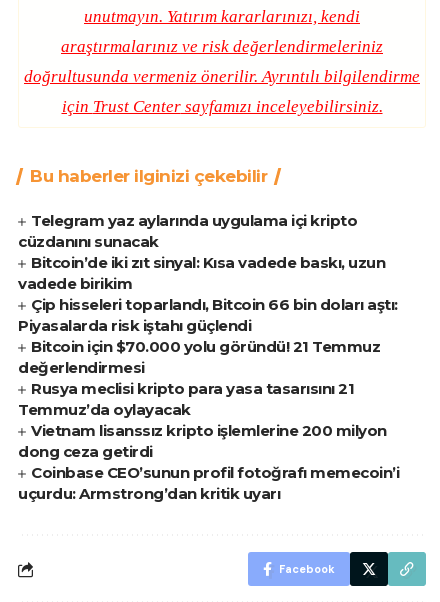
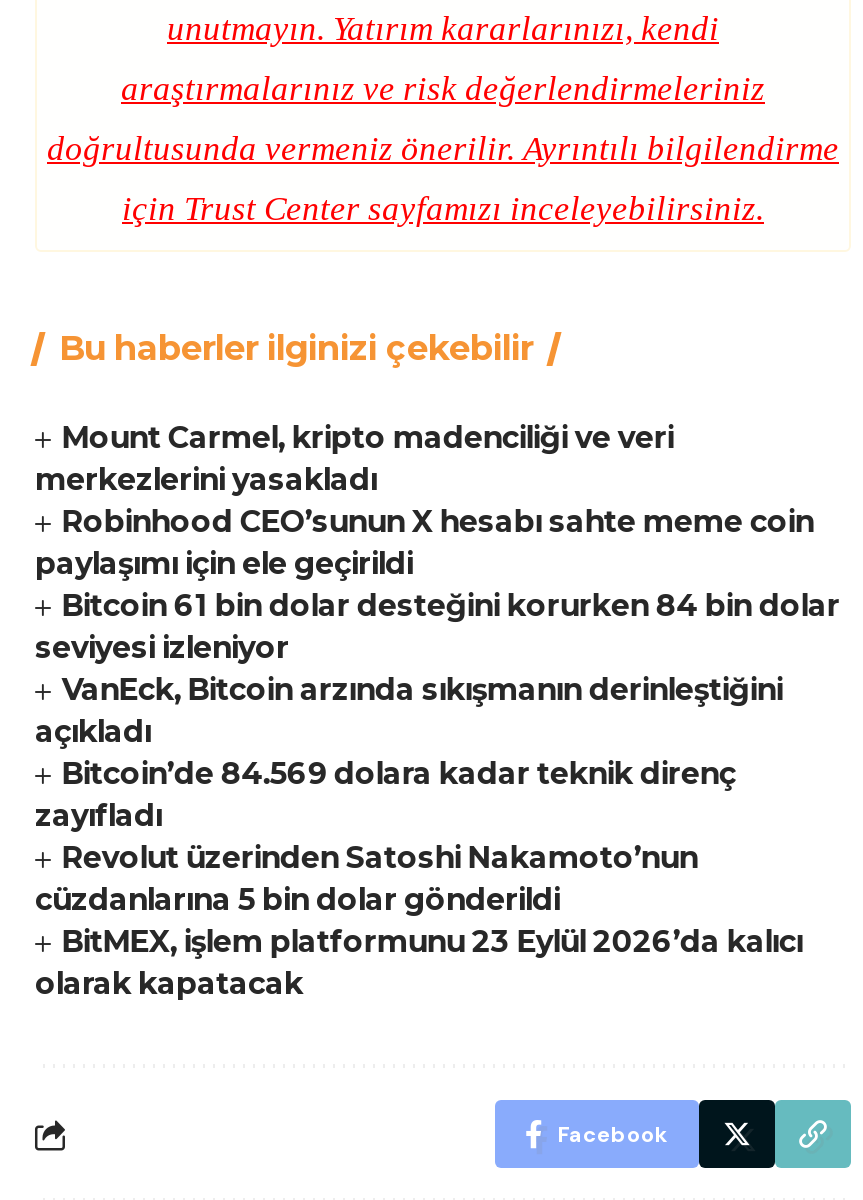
- Telegram yaz aylarında uygulama içi kripto
- cüzdanını sunacak
- Bitcoin’de iki zıt sinyal: Kısa vadede baskı, uzun
- vadede birikim
- Çip hisseleri toparlandı, Bitcoin 66 bin doları aştı:
- Piyasalarda risk iştahı güçlendi
- Bitcoin için $70.000 yolu göründü! 21 Temmuz
- değerlendirmesi
- Rusya meclisi kripto para yasa tasarısını 21
- Temmuz’da oylayacak
- Vietnam lisanssız kripto işlemlerine 200 milyon
- dong ceza getirdi
- Coinbase CEO’sunun profil fotoğrafı memecoin’i
- uçurdu: Armstrong’dan kritik uyarı
+ Mount Carmel, kripto madenciliği ve veri
+ merkezlerini yasakladı
+ Robinhood CEO’sunun X hesabı sahte meme coin
+ paylaşımı için ele geçirildi
+ Bitcoin 61 bin dolar desteğini korurken 84 bin dolar
+ seviyesi izleniyor
+ VanEck, Bitcoin arzında sıkışmanın derinleştiğini
+ açıkladı
+ Bitcoin’de 84.569 dolara kadar teknik direnç
+ zayıfladı
+ Revolut üzerinden Satoshi Nakamoto’nun
+ cüzdanlarına 5 bin dolar gönderildi
+ BitMEX, işlem platformunu 23 Eylül 2026’da kalıcı
+ olarak kapatacak
